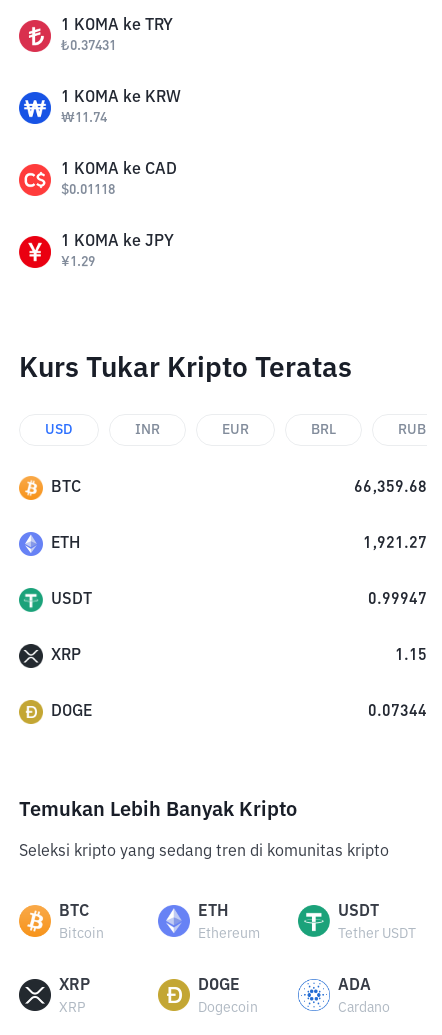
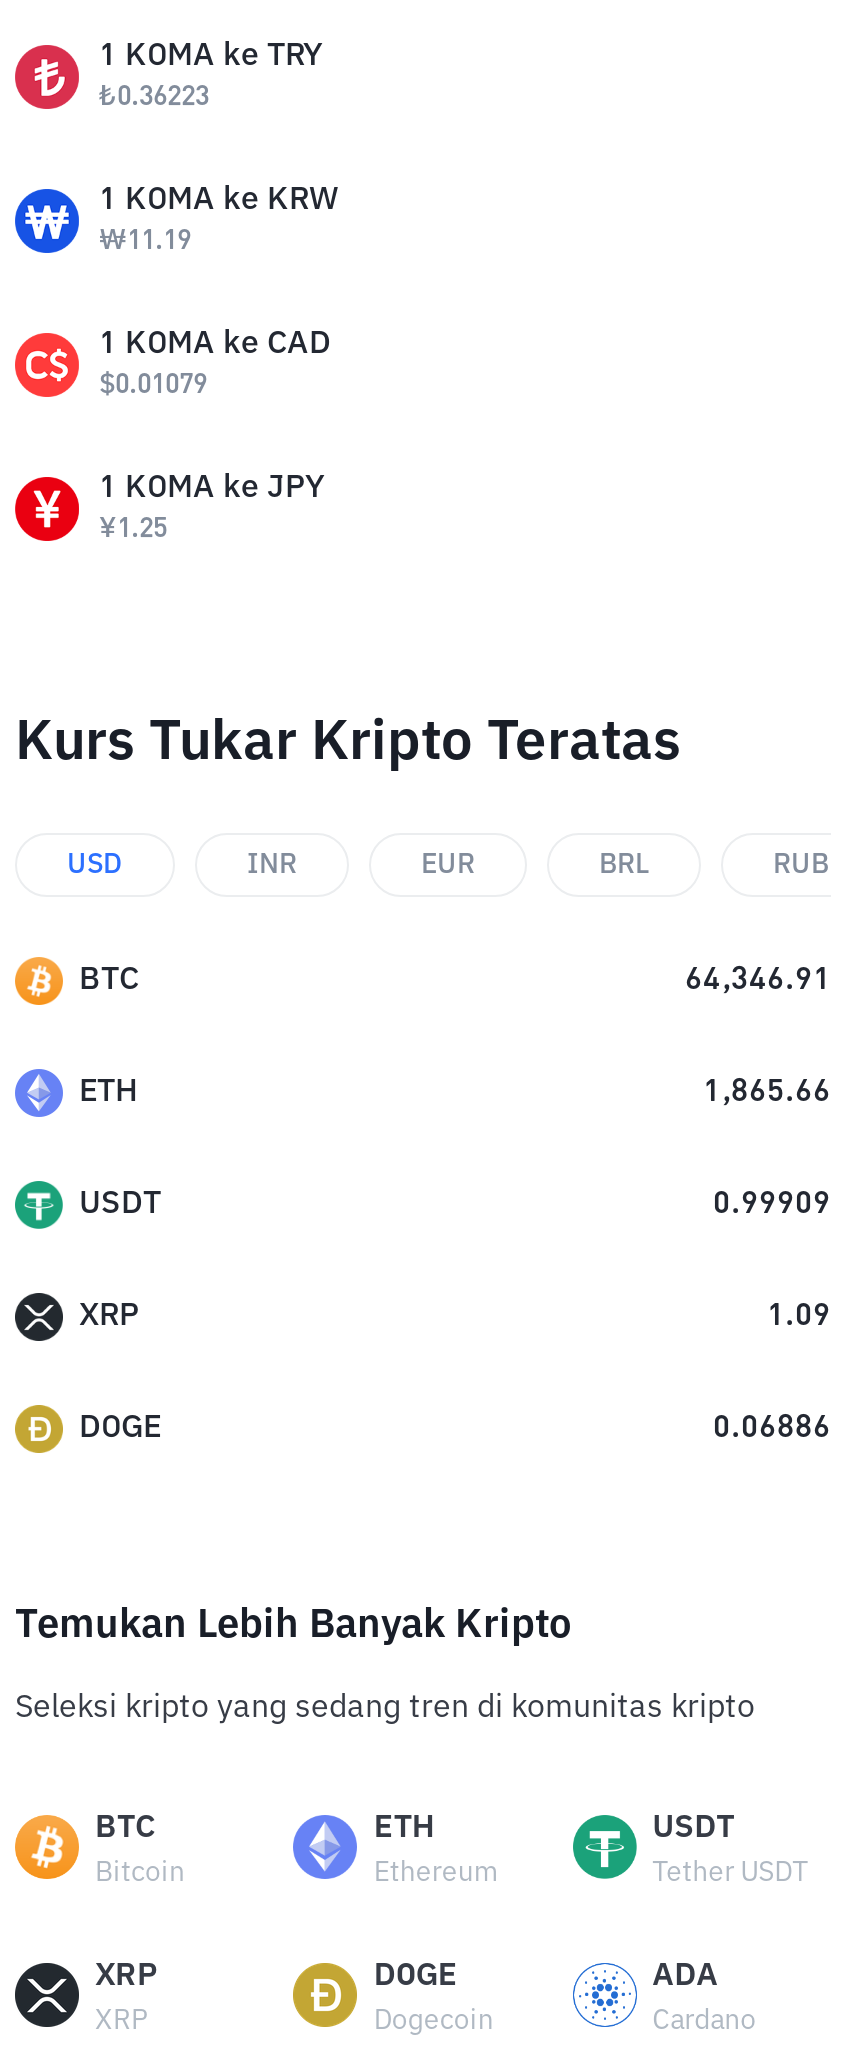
- ₺0.37431
+ ₺0.36223

- ₩11.74
+ ₩11.19

- $0.01118
+ $0.01079

- ¥1.29
+ ¥1.25

- 66,359.68
+ 64,346.91

- 1,921.27
+ 1,865.66

- 0.99947
+ 0.99909

- 1.15
+ 1.09

- 0.07344
+ 0.06886
